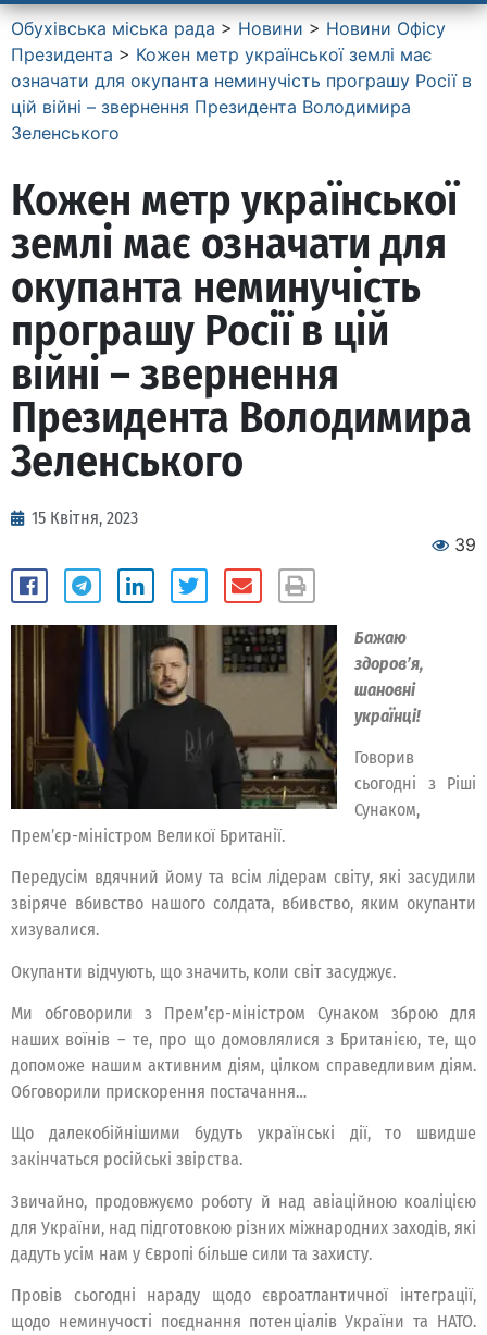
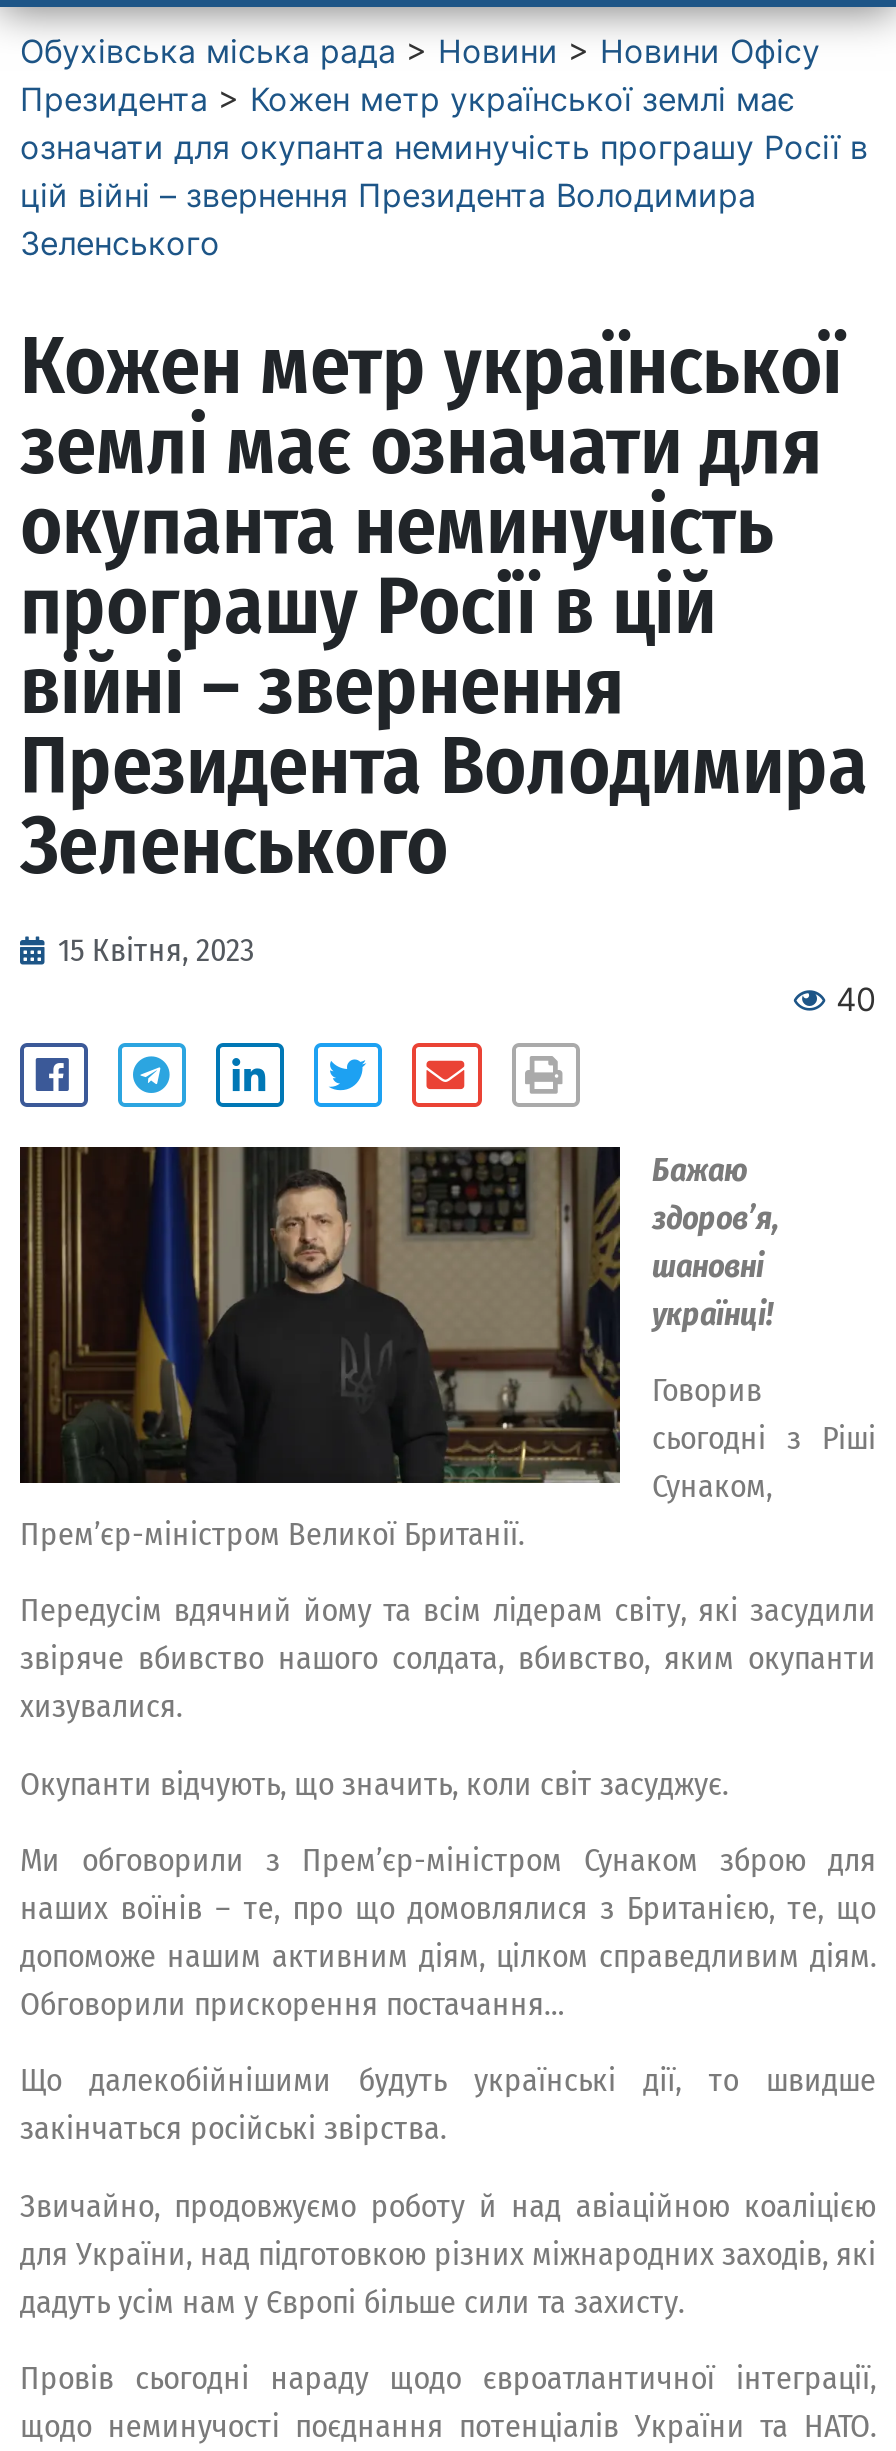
- 39
+ 40
